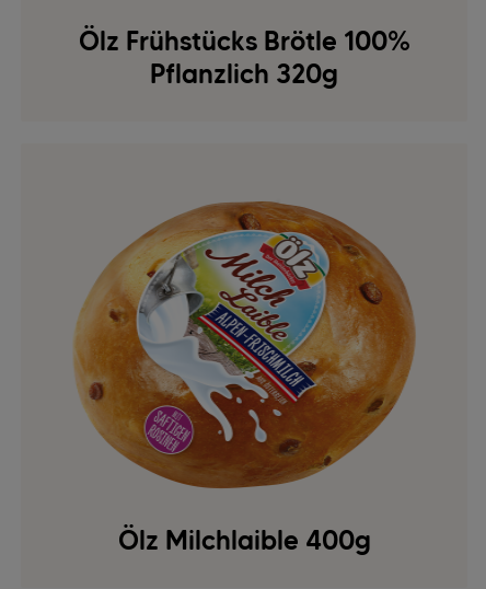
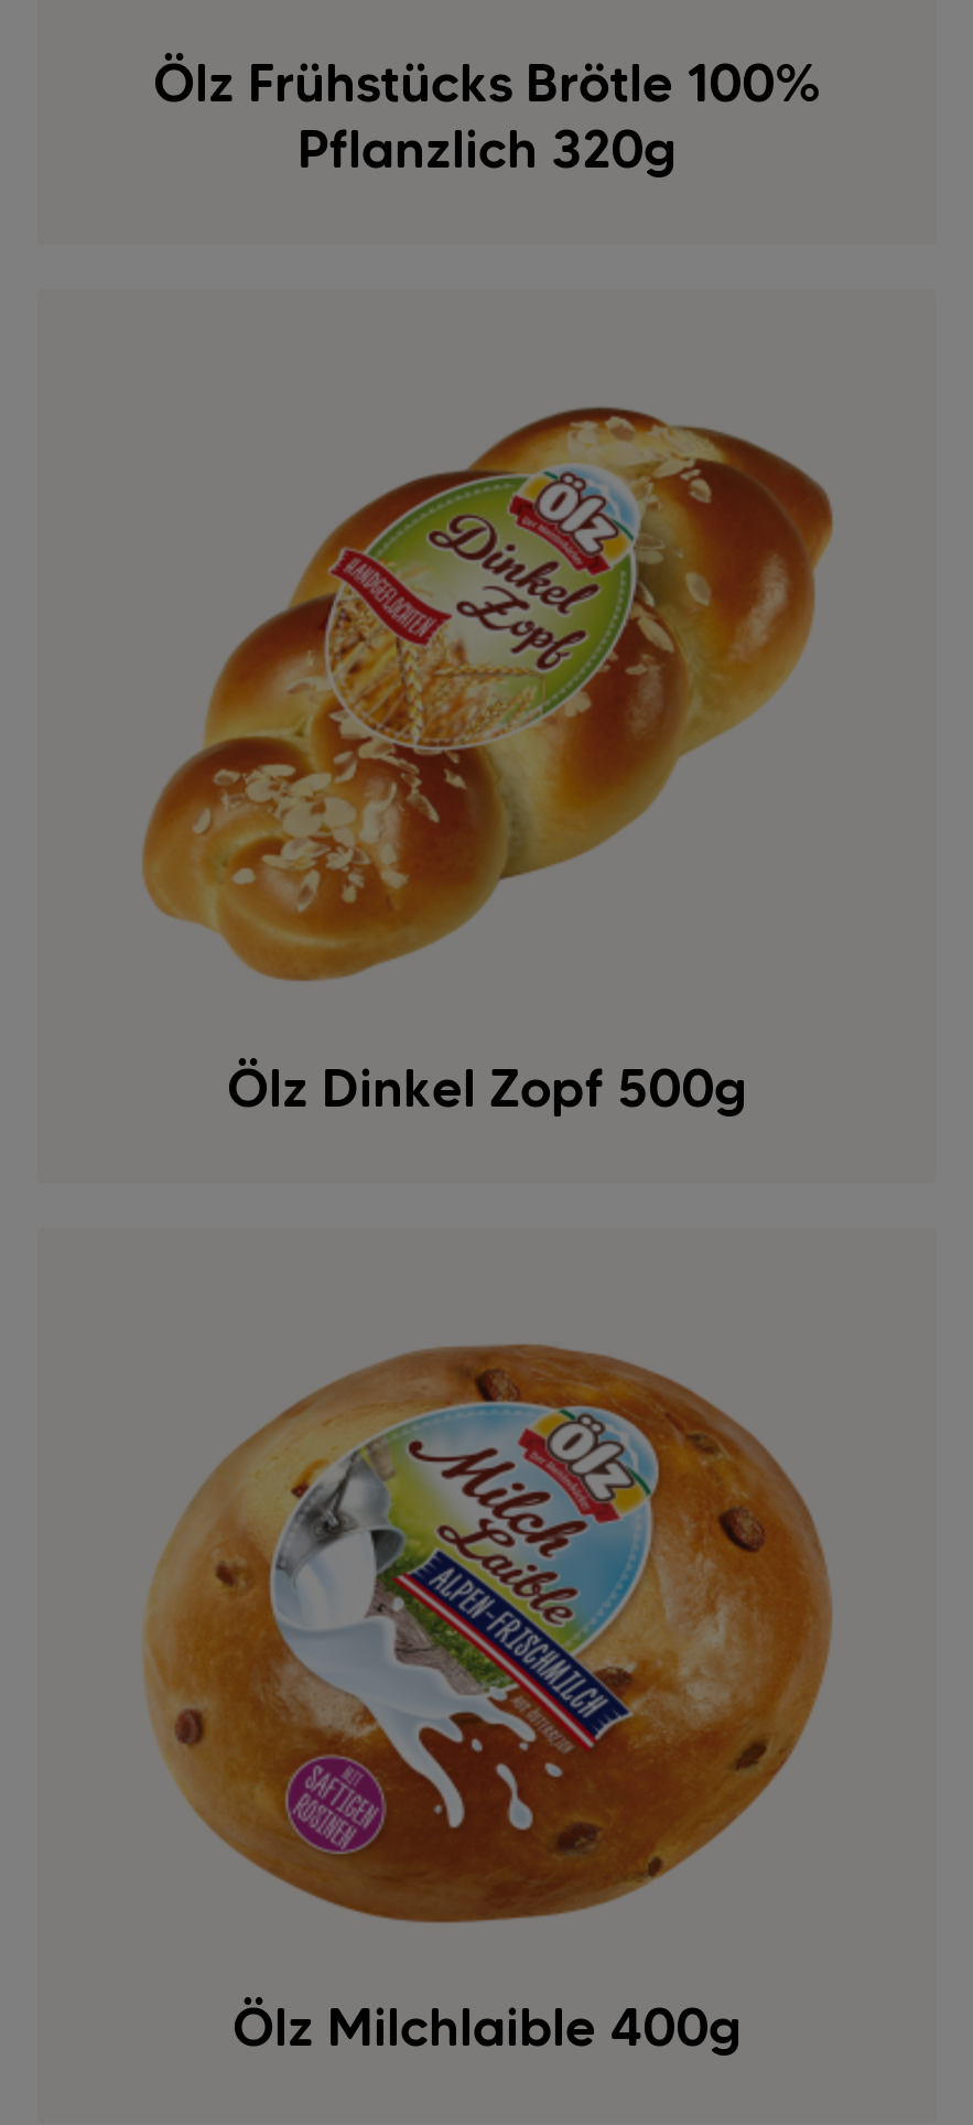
+ [image]
+ Ölz Dinkel Zopf 500g
